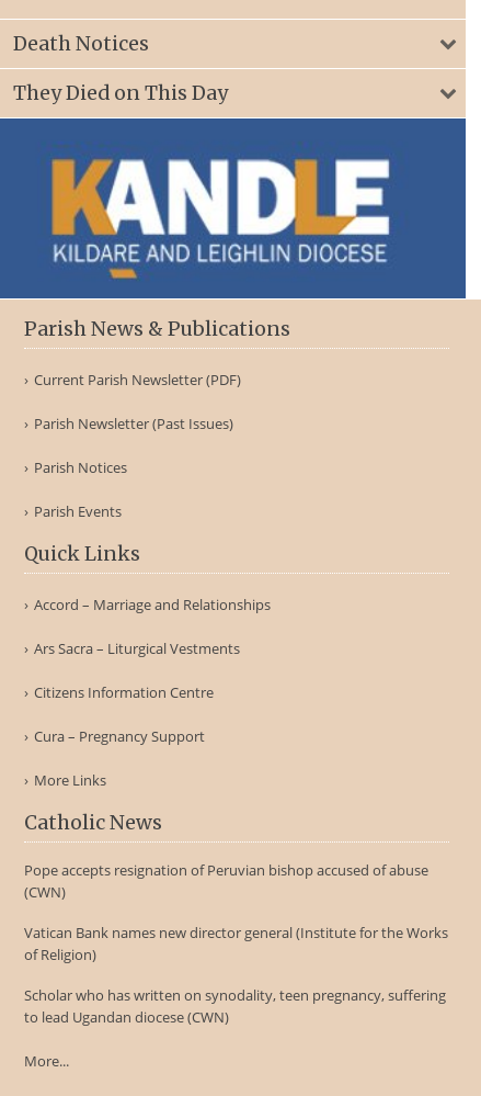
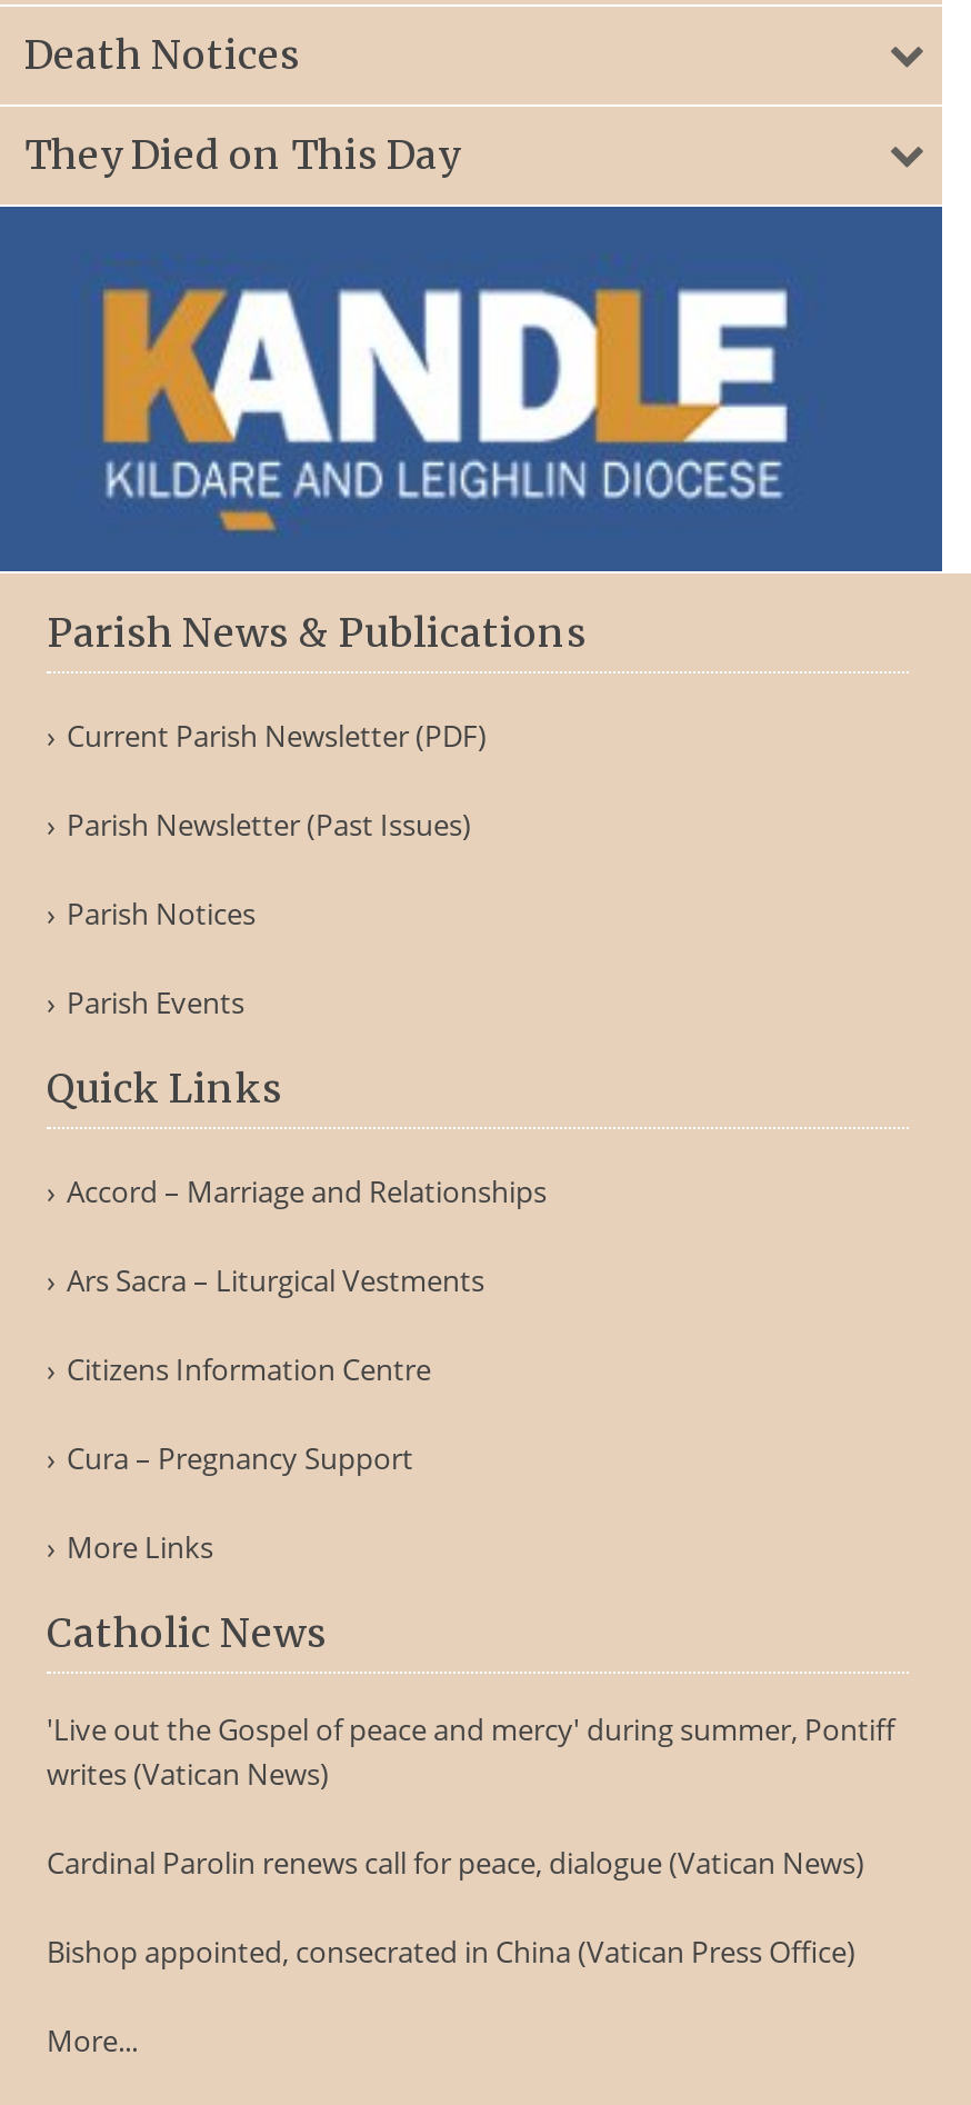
- Pope accepts resignation of Peruvian bishop accused of abuse
- (CWN)
+ 'Live out the Gospel of peace and mercy' during summer, Pontiff
+ writes (Vatican News)

- Vatican Bank names new director general (Institute for the Works
- of Religion)
+ Cardinal Parolin renews call for peace, dialogue (Vatican News)

- Scholar who has written on synodality, teen pregnancy, suffering
- to lead Ugandan diocese (CWN)
+ Bishop appointed, consecrated in China (Vatican Press Office)
